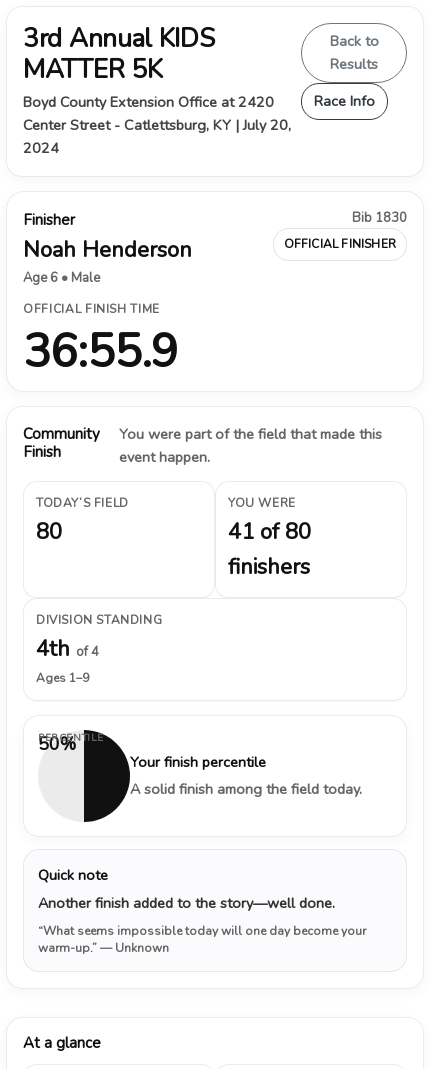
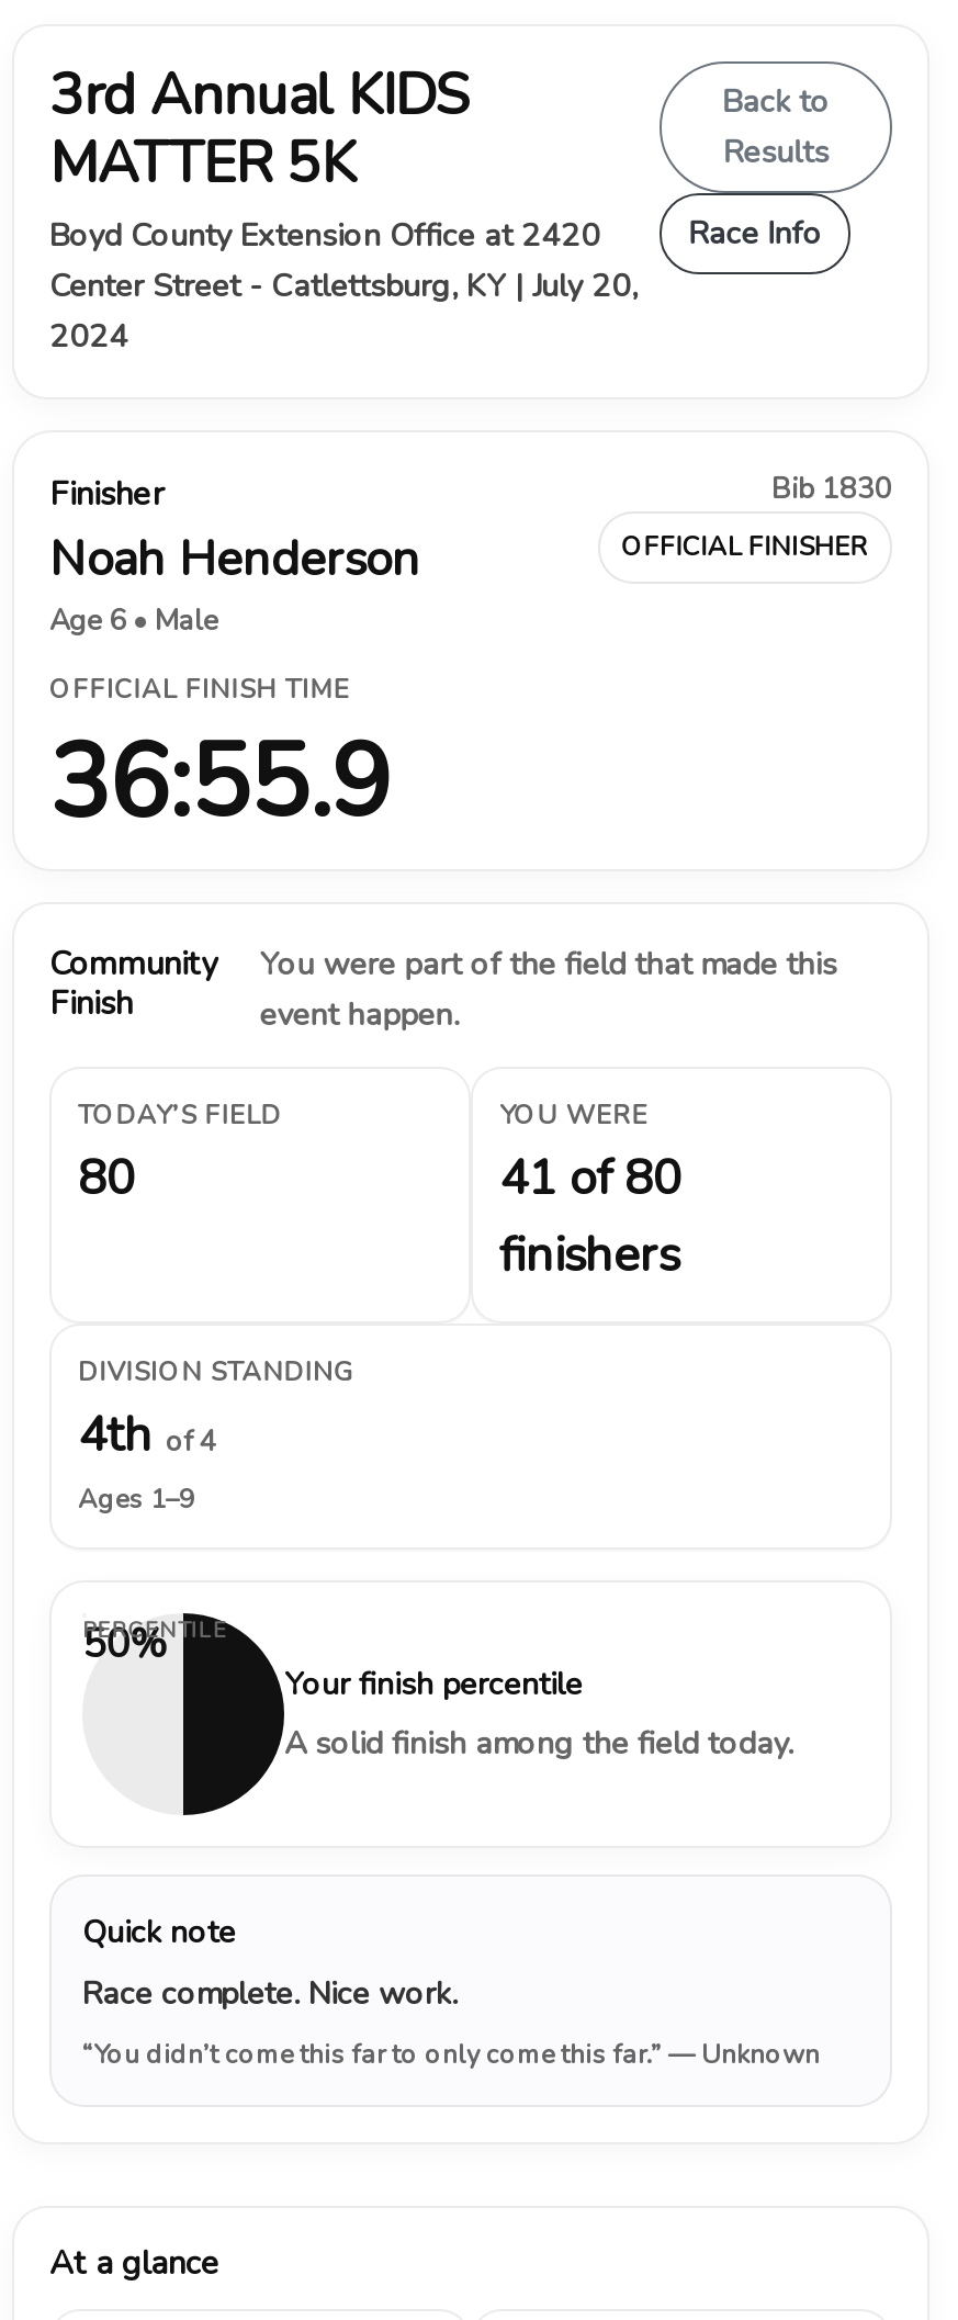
- Another finish added to the story—well done.
+ Race complete. Nice work.

- “What seems impossible today will one day become your
- warm-up.” — Unknown
+ “You didn’t come this far to only come this far.” — Unknown
